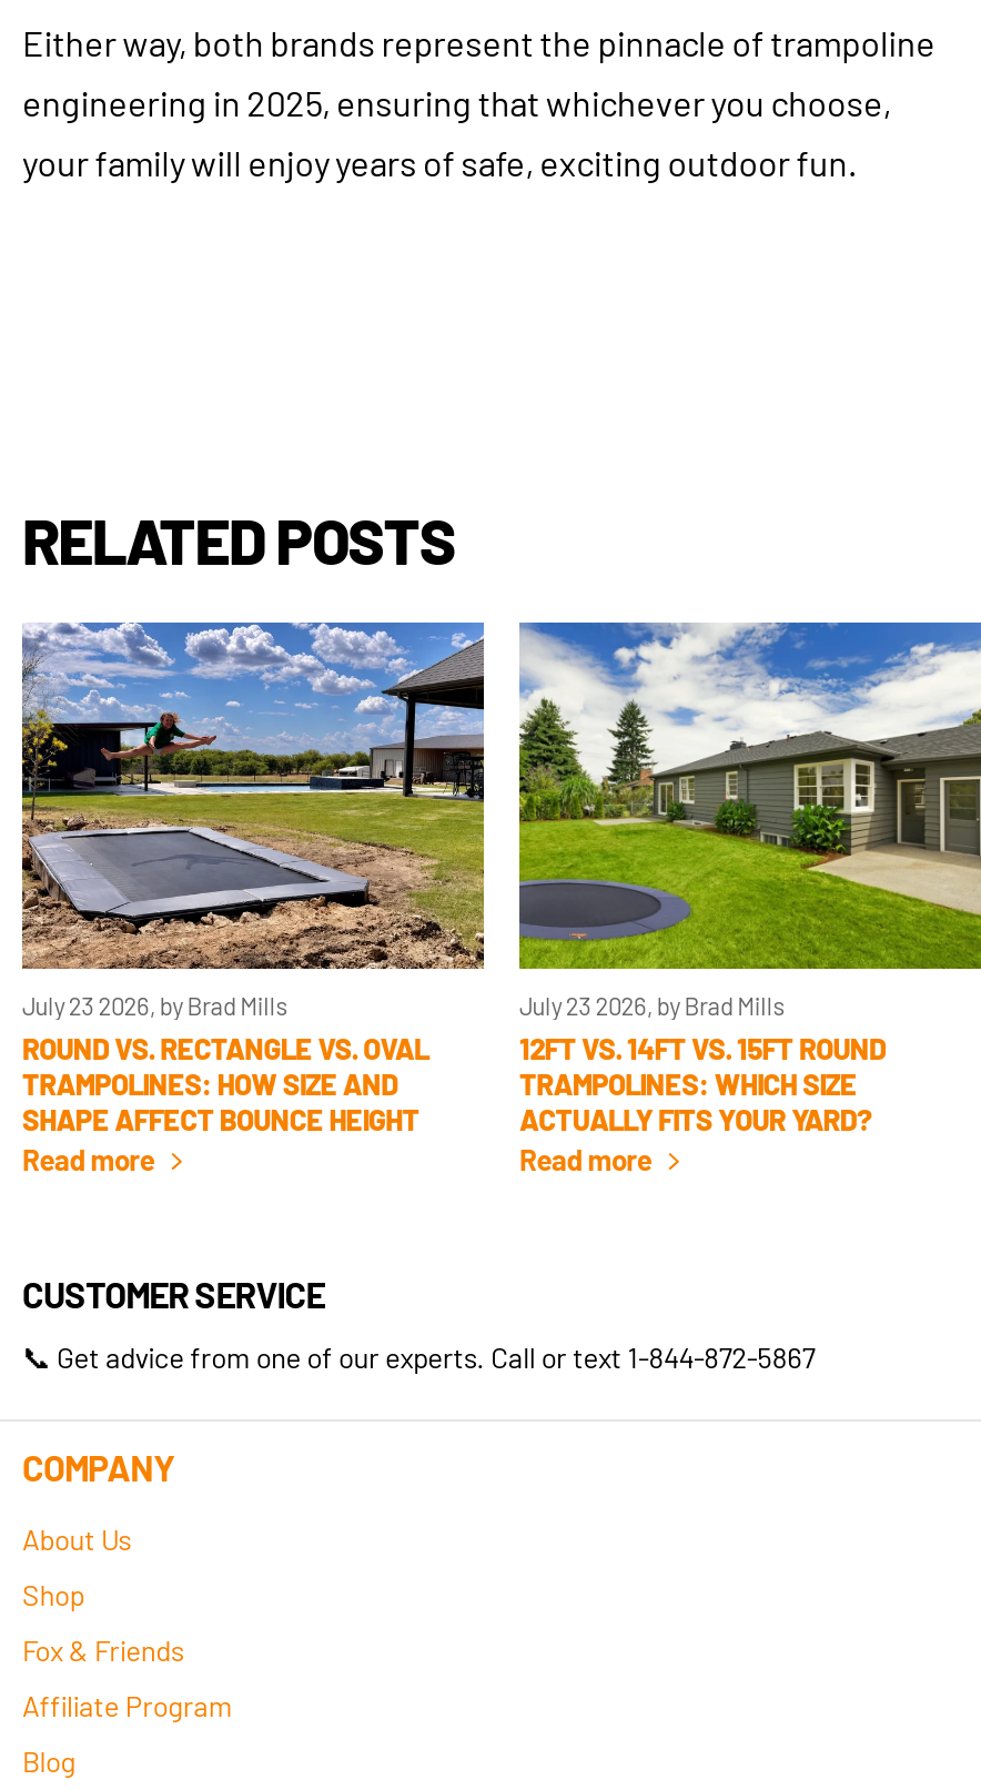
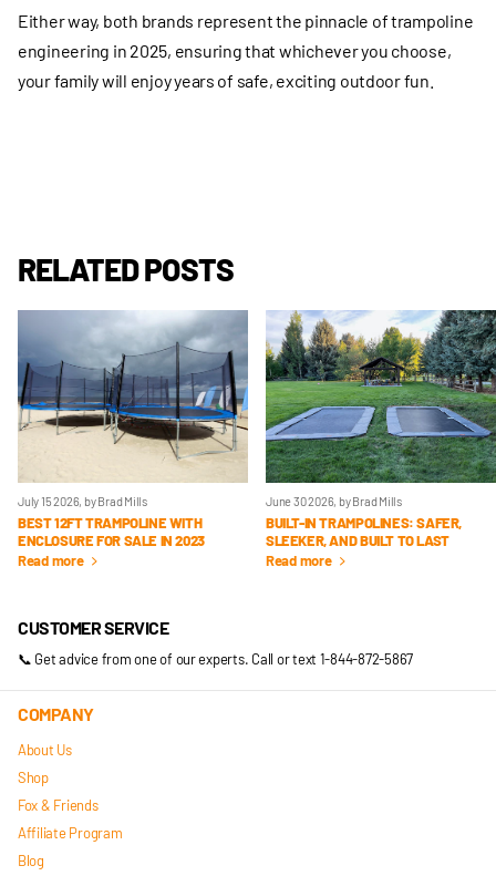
- [image]
- July 23 2026, by Brad Mills
- ROUND VS. RECTANGLE VS. OVAL
- TRAMPOLINES: HOW SIZE AND
- SHAPE AFFECT BOUNCE HEIGHT
+ [image]
+ July 15 2026, by Brad Mills
+ BEST 12FT TRAMPOLINE WITH
+ ENCLOSURE FOR SALE IN 2023

- [image]
- July 23 2026, by Brad Mills
- 12FT VS. 14FT VS. 15FT ROUND
- TRAMPOLINES: WHICH SIZE
- ACTUALLY FITS YOUR YARD?
+ [image]
+ June 30 2026, by Brad Mills
+ BUILT-IN TRAMPOLINES: SAFER,
+ SLEEKER, AND BUILT TO LAST
